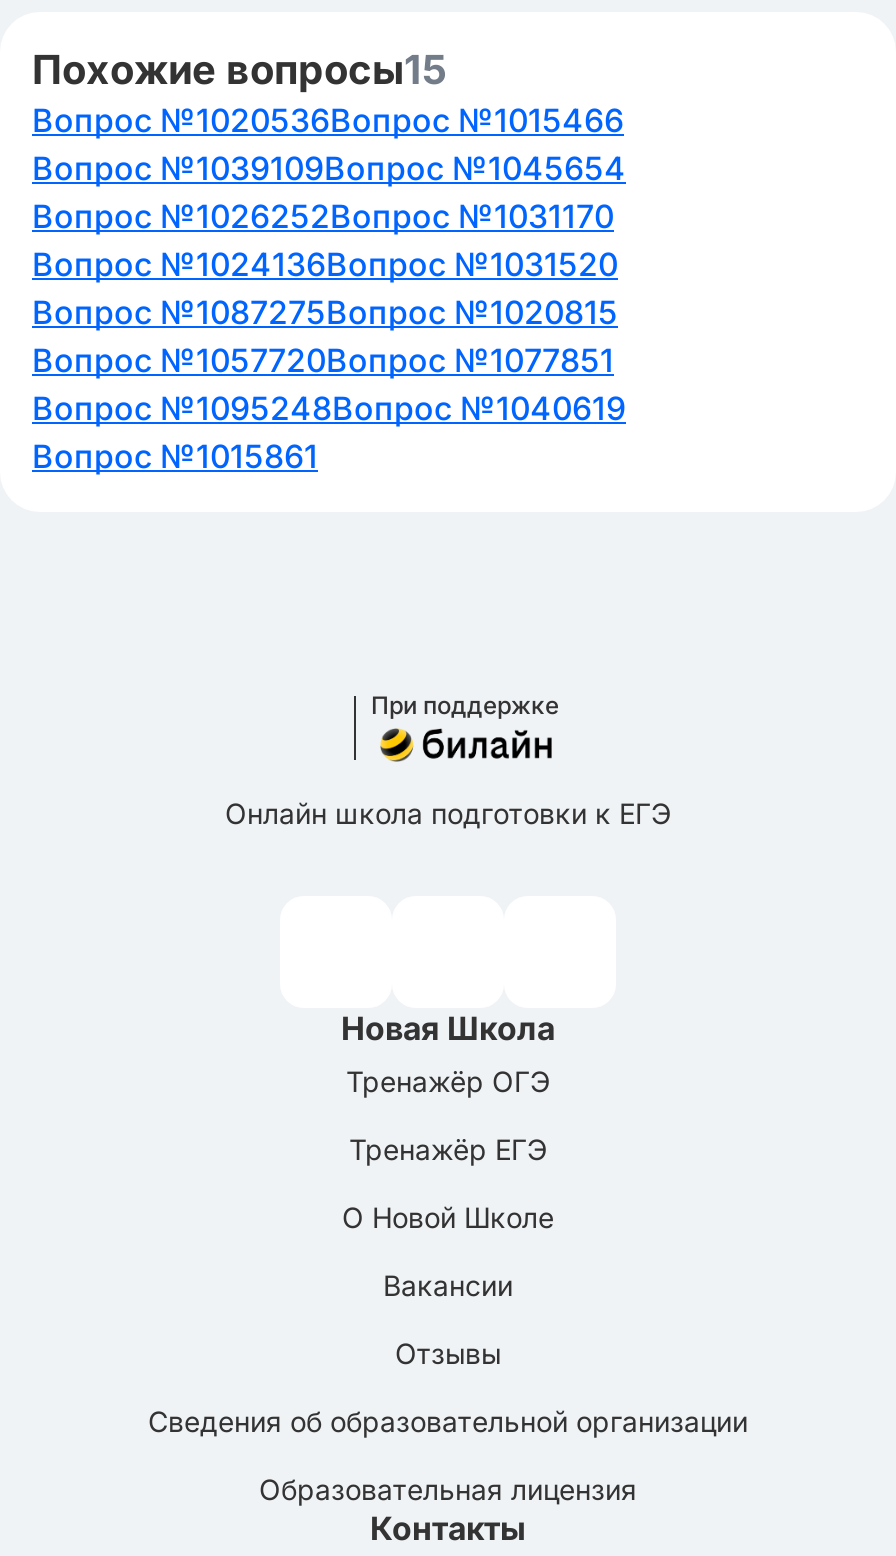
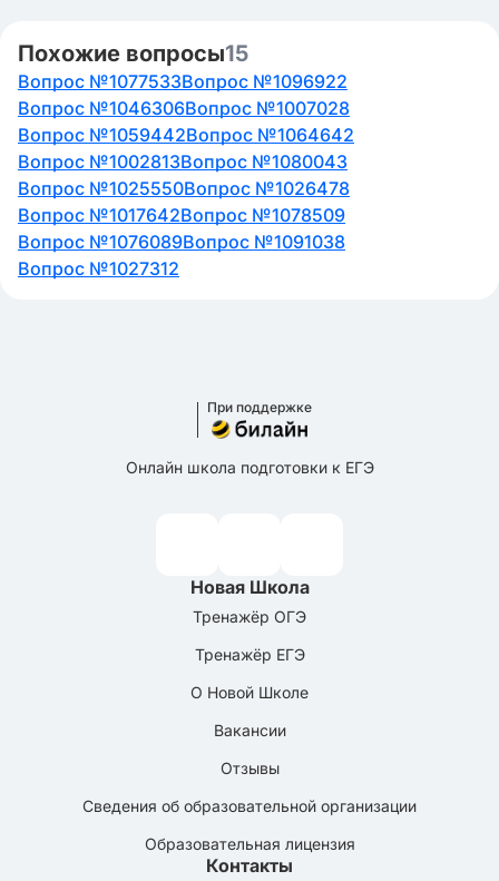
- Вопрос №1020536Вопрос №1015466
+ Вопрос №1077533Вопрос №1096922

- Вопрос №1039109Вопрос №1045654
+ Вопрос №1046306Вопрос №1007028

- Вопрос №1026252Вопрос №1031170
+ Вопрос №1059442Вопрос №1064642

- Вопрос №1024136Вопрос №1031520
+ Вопрос №1002813Вопрос №1080043

- Вопрос №1087275Вопрос №1020815
+ Вопрос №1025550Вопрос №1026478

- Вопрос №1057720Вопрос №1077851
+ Вопрос №1017642Вопрос №1078509

- Вопрос №1095248Вопрос №1040619
+ Вопрос №1076089Вопрос №1091038

- Вопрос №1015861
+ Вопрос №1027312
